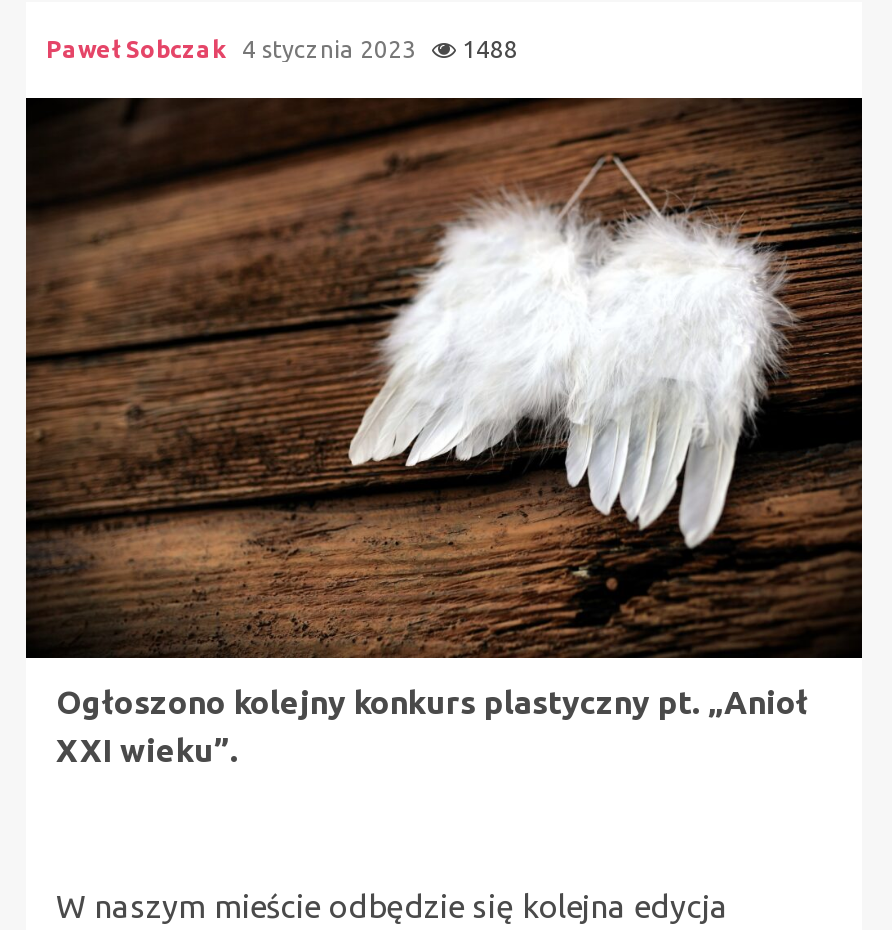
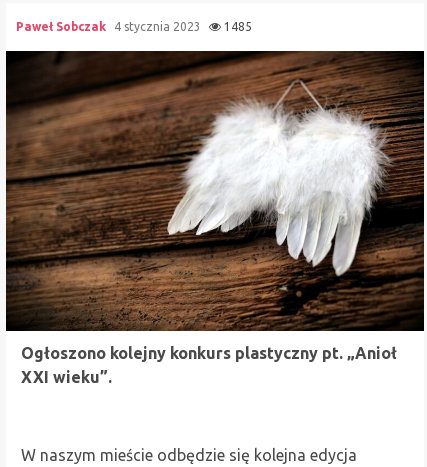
- Paweł Sobczak 4 stycznia 2023 1488
+ Paweł Sobczak 4 stycznia 2023 1485
